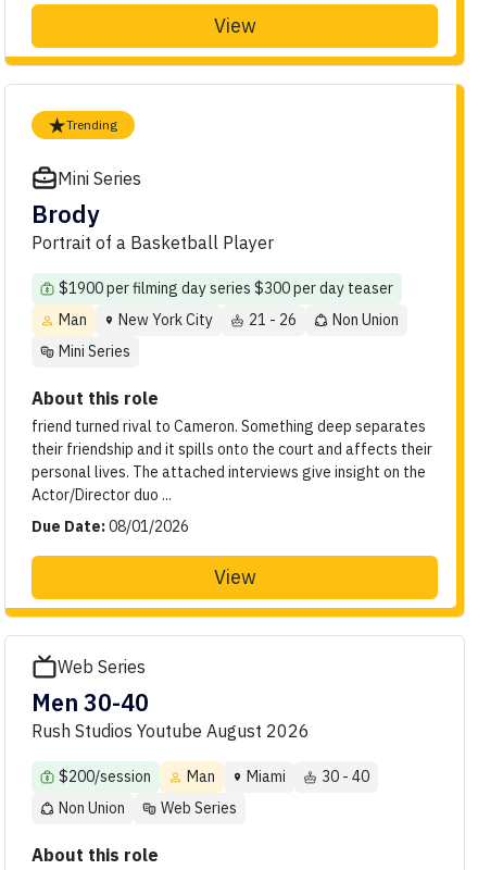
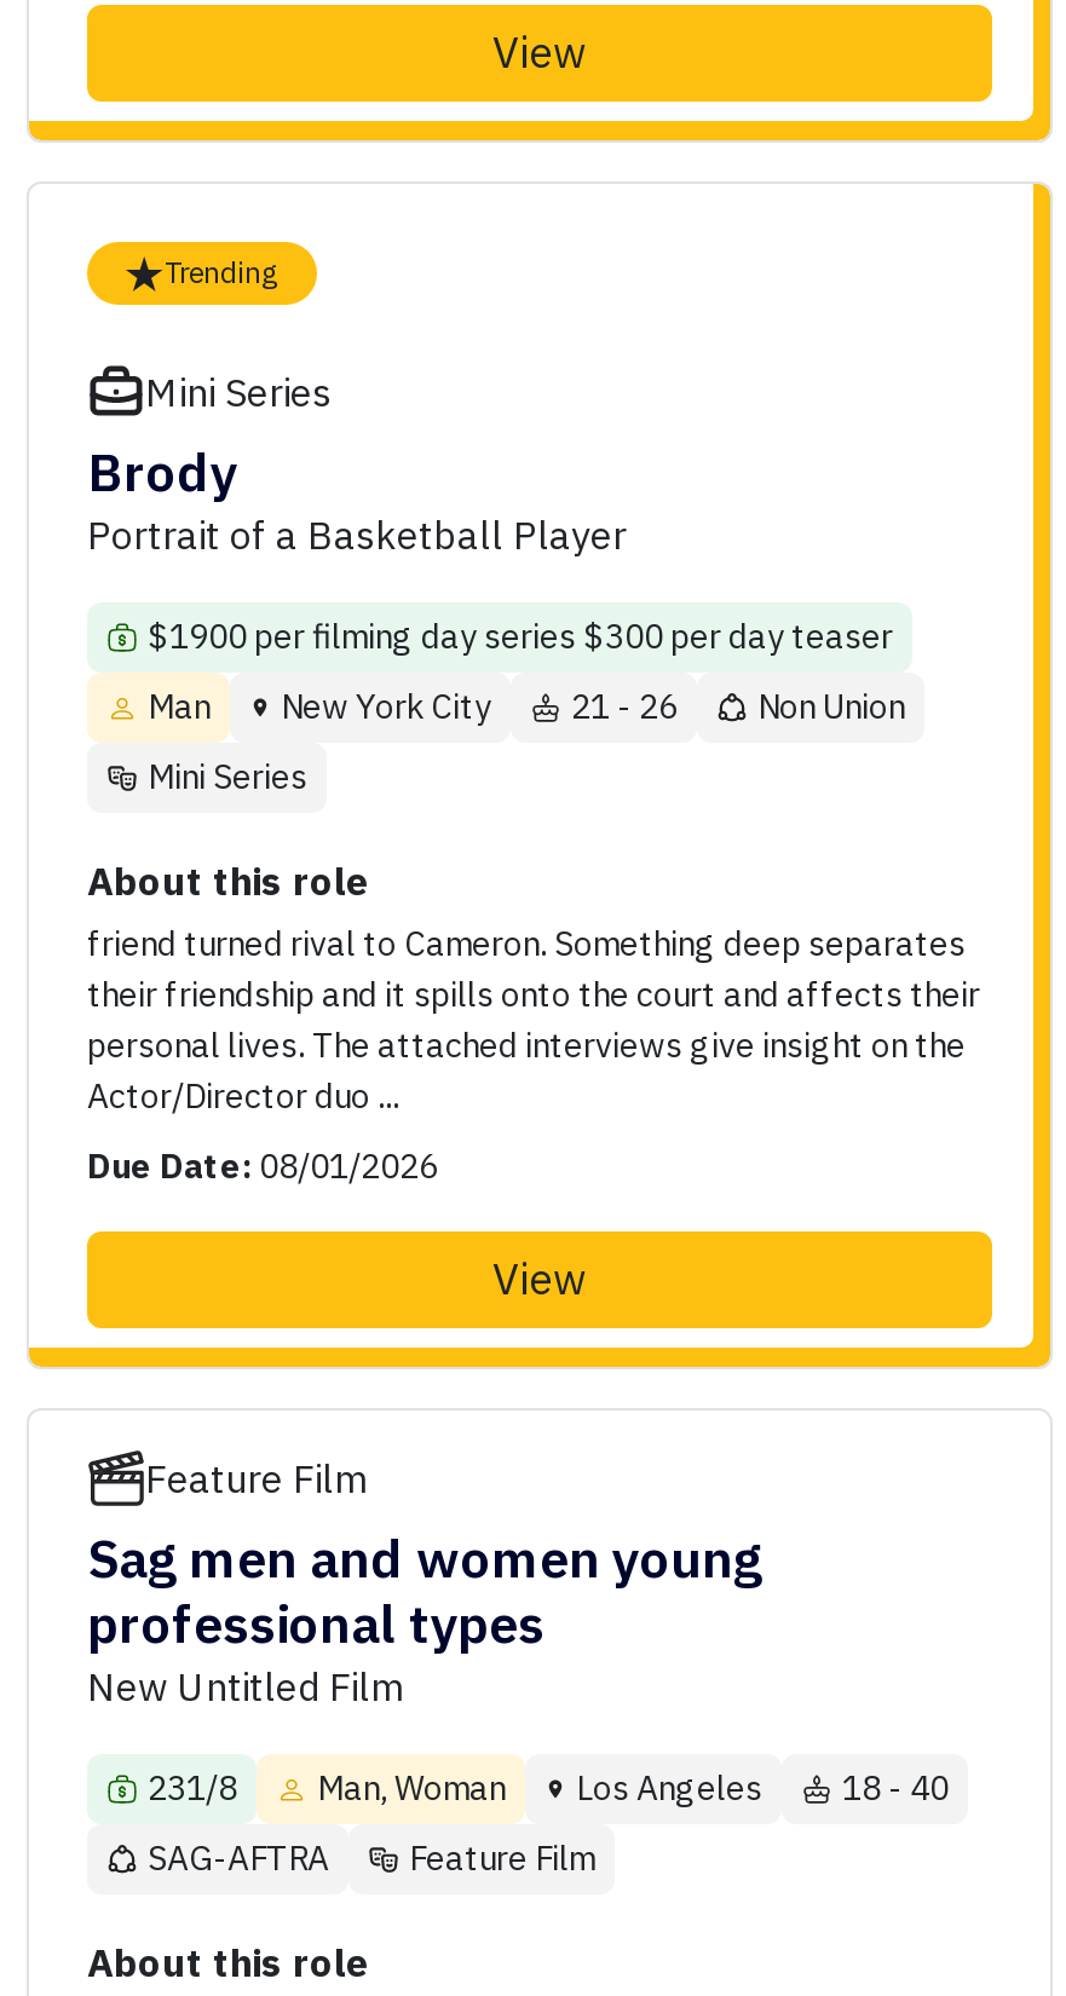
- Web Series
- Men 30-40
- Rush Studios Youtube August 2026
+ Feature Film
+ Sag men and women young
+ professional types
+ New Untitled Film

- $200/session
- Man
- Miami
- 30 - 40
+ 231/8
+ Man, Woman
+ Los Angeles
+ 18 - 40

- Non Union
- Web Series
+ SAG-AFTRA
+ Feature Film
